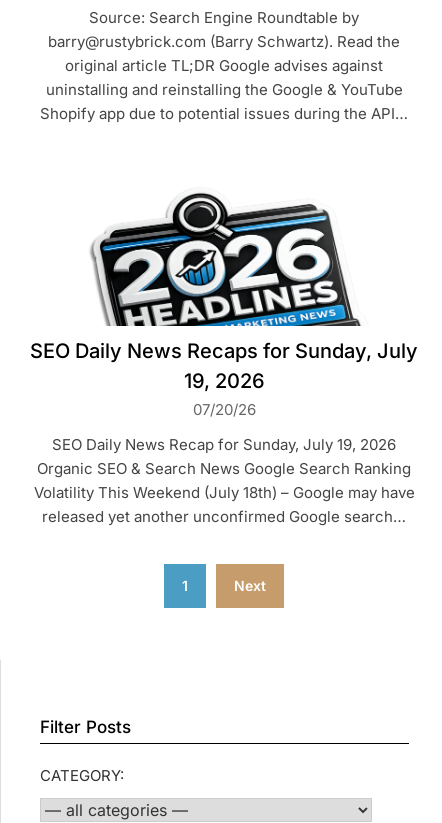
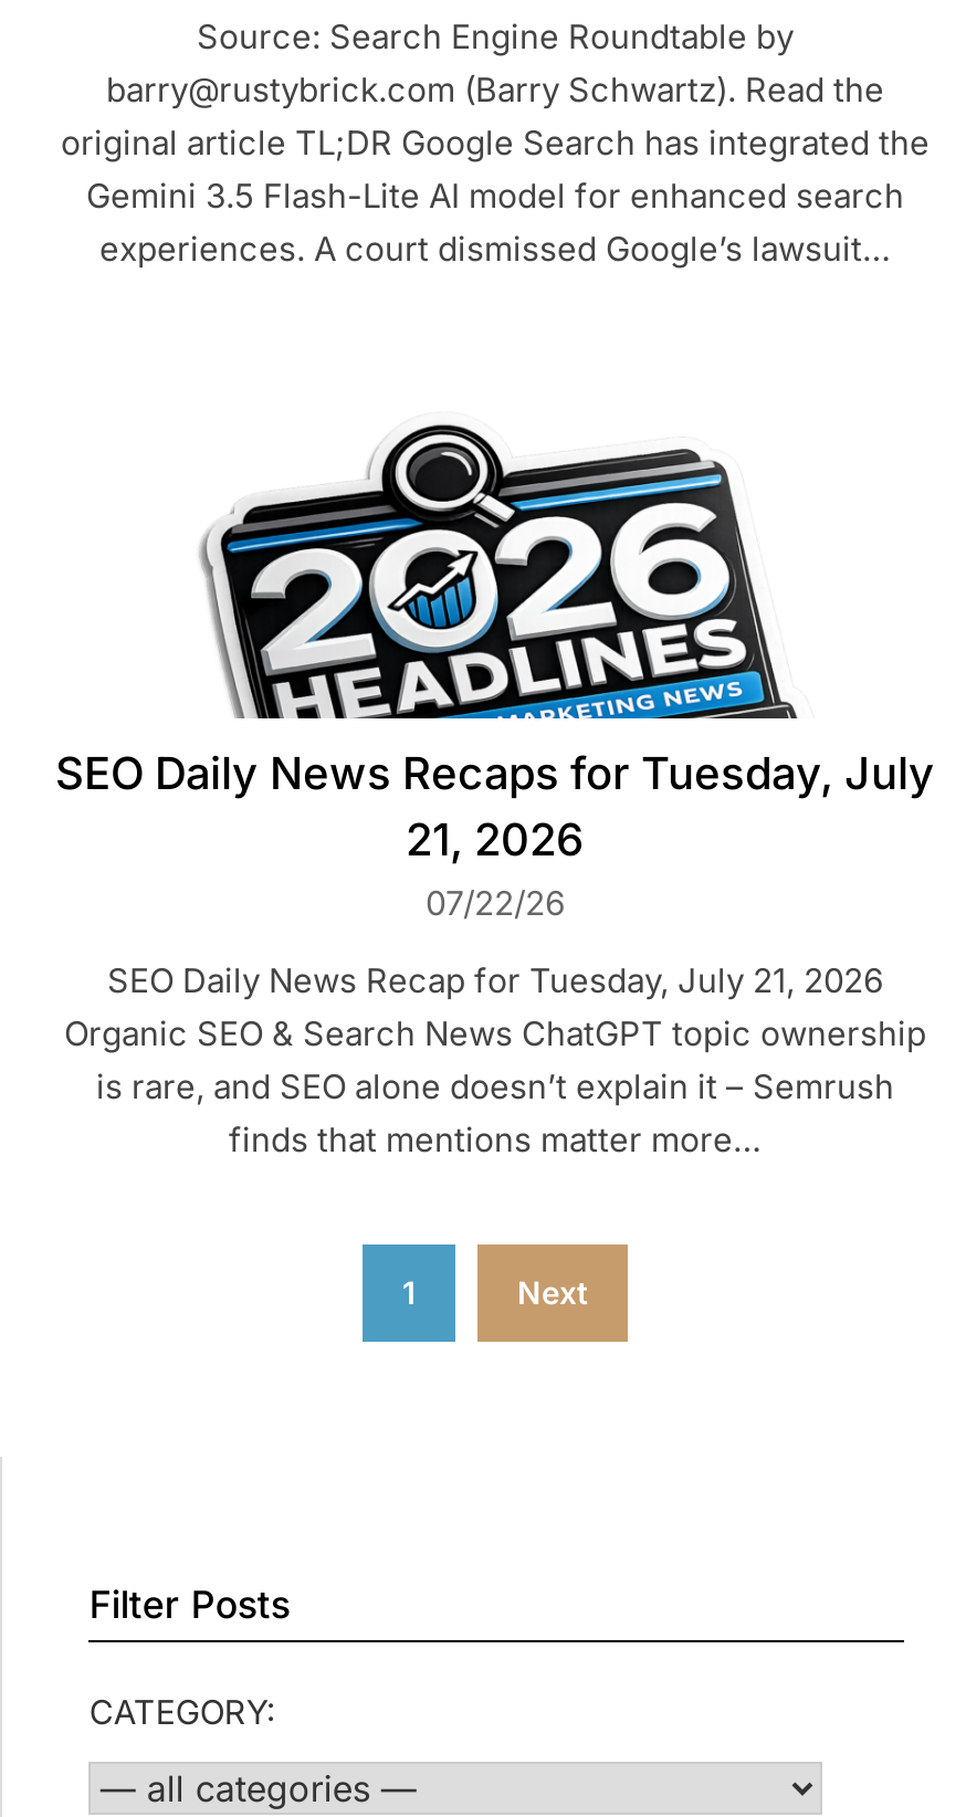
- original article TL;DR Google advises against
- uninstalling and reinstalling the Google & YouTube
- Shopify app due to potential issues during the API…
+ original article TL;DR Google Search has integrated the
+ Gemini 3.5 Flash-Lite AI model for enhanced search
+ experiences. A court dismissed Google’s lawsuit…

- SEO Daily News Recaps for Sunday, July
- 19, 2026
- 07/20/26
+ SEO Daily News Recaps for Tuesday, July
+ 21, 2026
+ 07/22/26

- SEO Daily News Recap for Sunday, July 19, 2026
- Organic SEO & Search News Google Search Ranking
- Volatility This Weekend (July 18th) – Google may have
- released yet another unconfirmed Google search…
+ SEO Daily News Recap for Tuesday, July 21, 2026
+ Organic SEO & Search News ChatGPT topic ownership
+ is rare, and SEO alone doesn’t explain it – Semrush
+ finds that mentions matter more…
